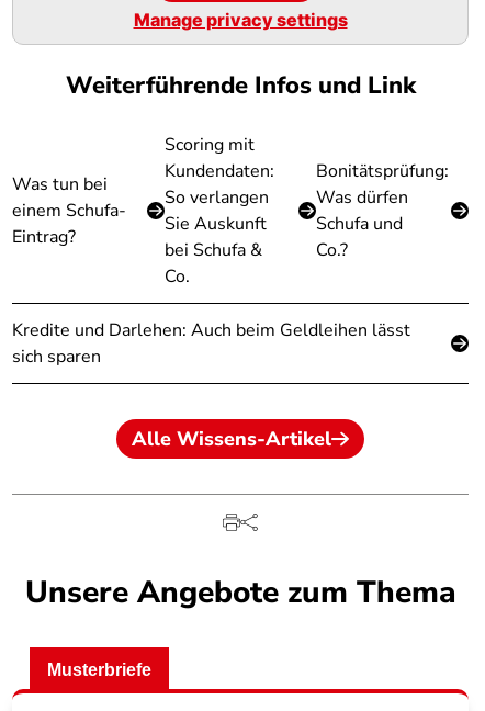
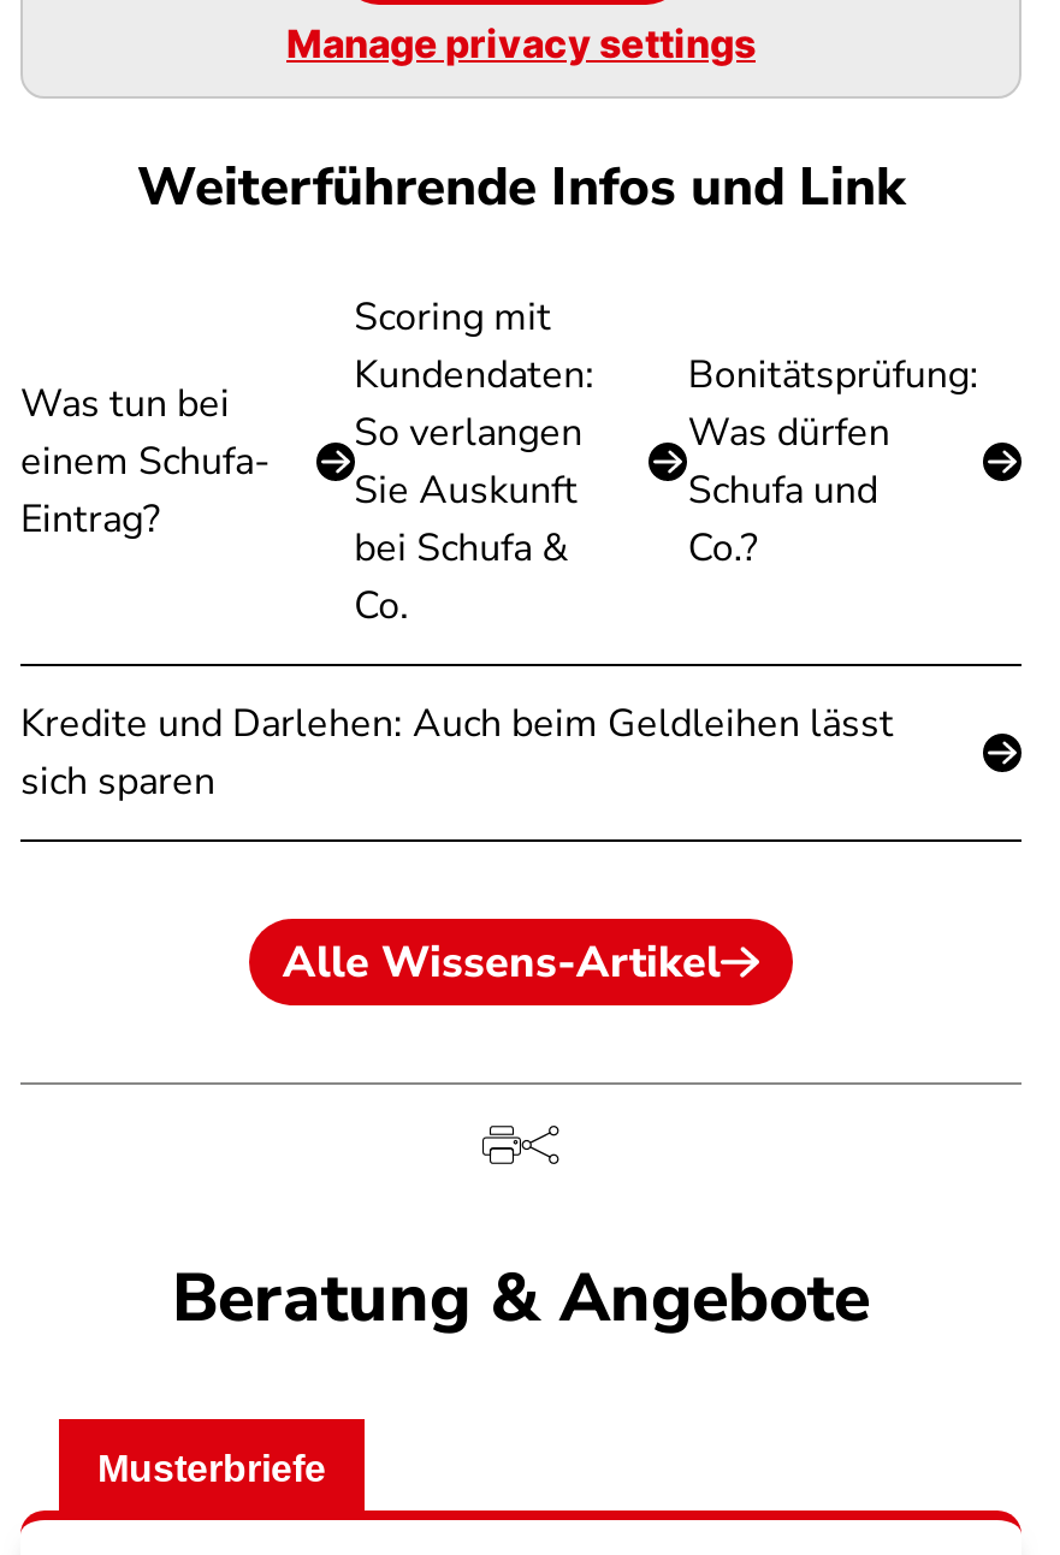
- Unsere Angebote zum Thema
+ Beratung & Angebote
